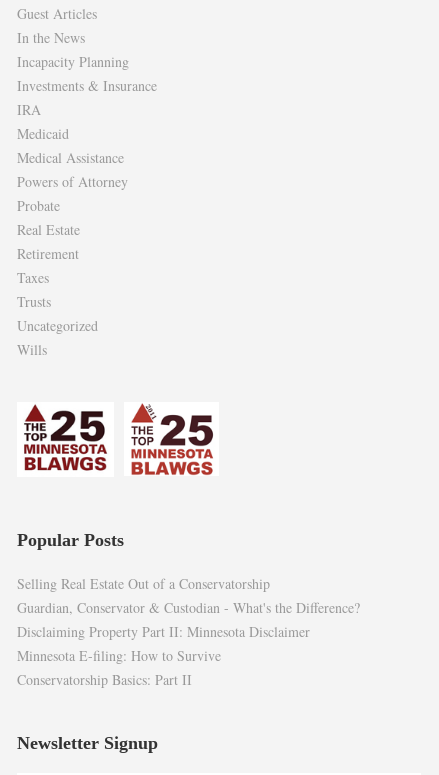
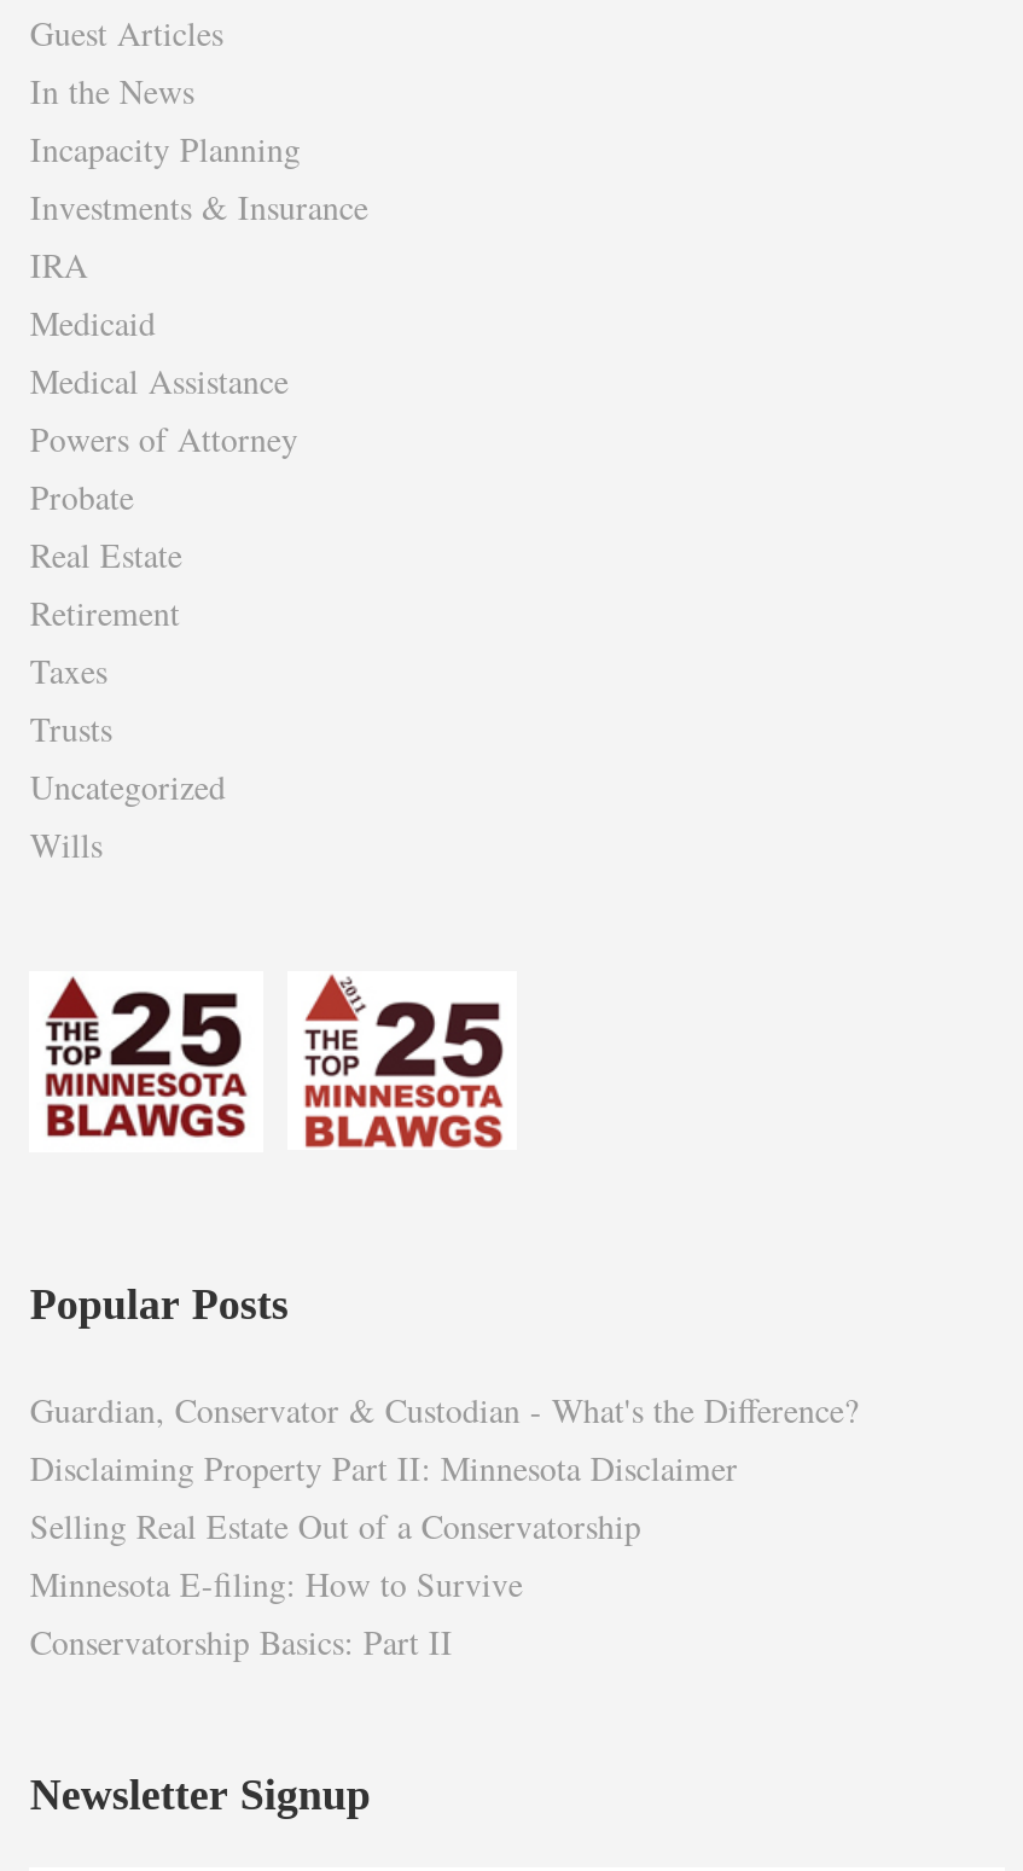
moved down: Selling Real Estate Out of a Conservatorship

moved up: Guardian, Conservator & Custodian - What's the Difference? | Disclaiming Property Part II: Minnesota Disclaimer
